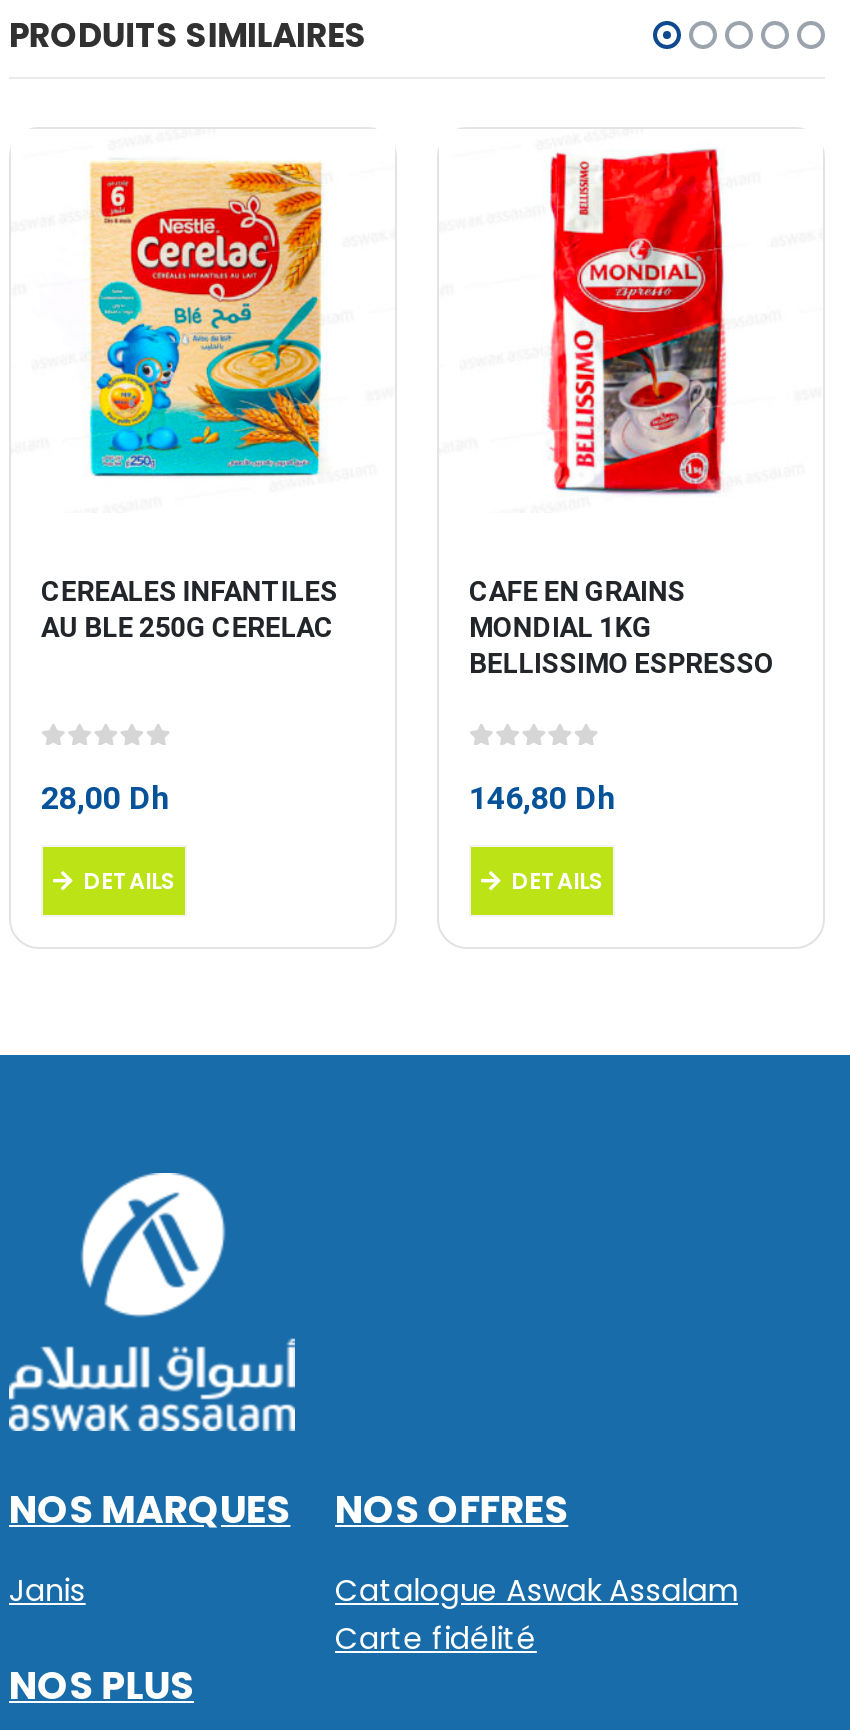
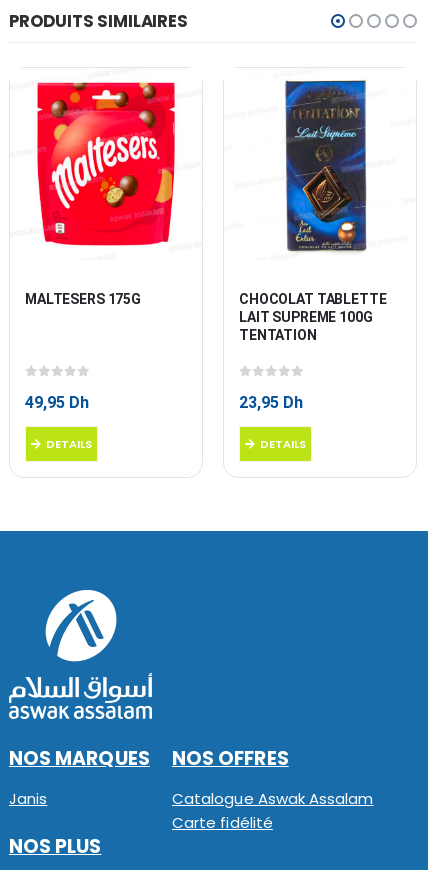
- [image]
- CAFE EN GRAINS
- MONDIAL 1KG
- BELLISSIMO ESPRESSO
+ [image]
+ CHOCOLAT TABLETTE
+ LAIT SUPREME 100G
+ TENTATION

- [image]
+ [image]

- CEREALES INFANTILES
- AU BLE 250G CERELAC
+ MALTESERS 175G

- 28,00 Dh
+ 49,95 Dh

- 146,80 Dh
+ 23,95 Dh
